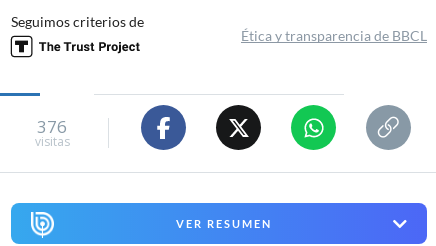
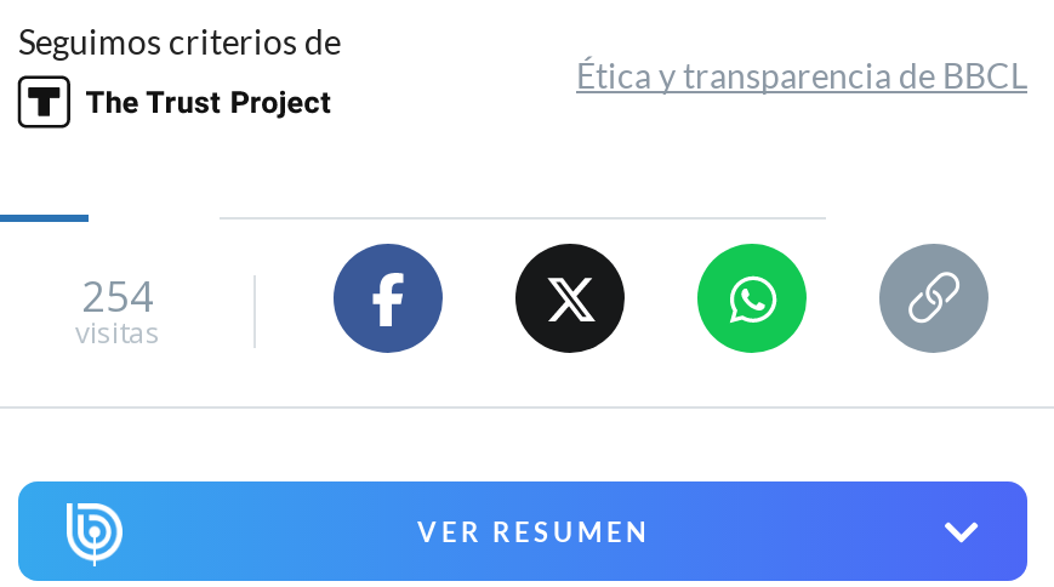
- 376
+ 254
